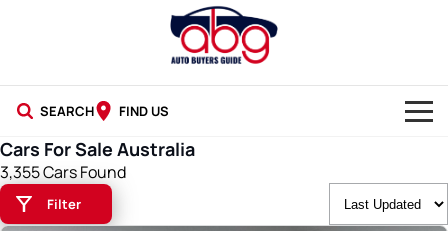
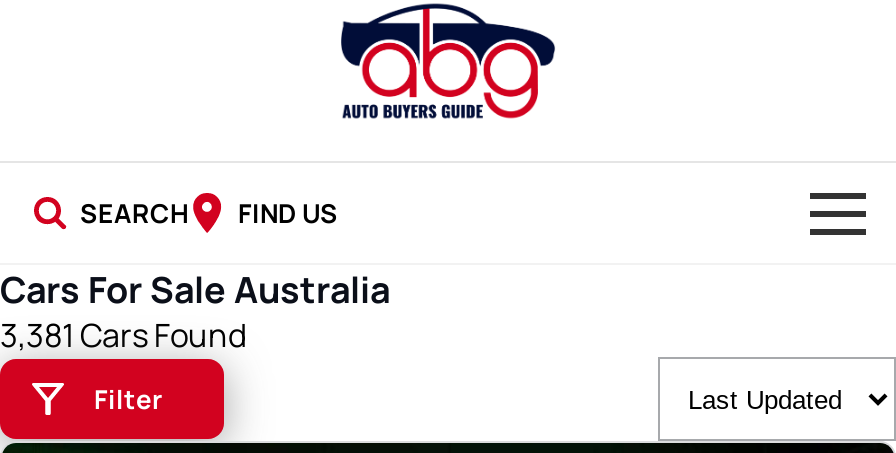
- 3,355 Cars Found
+ 3,381 Cars Found
